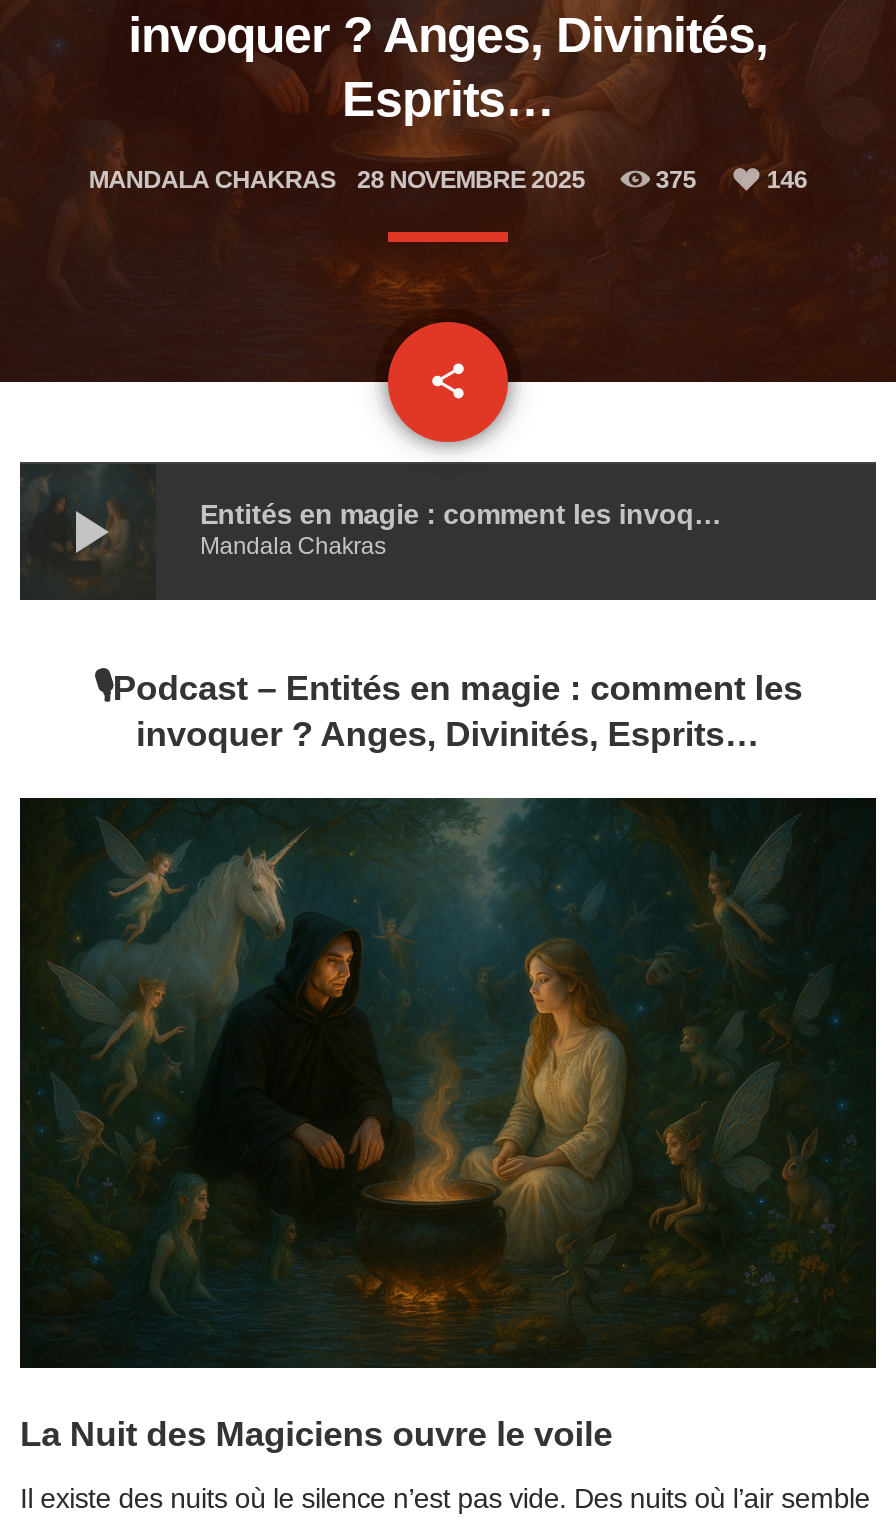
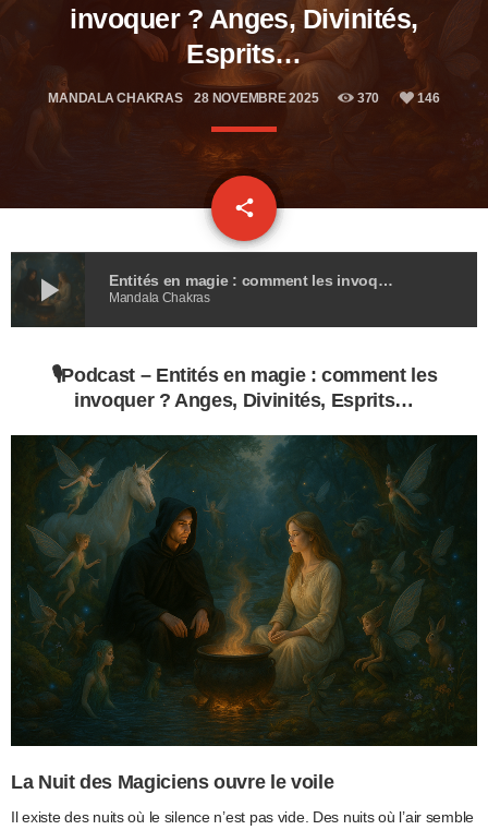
- 375
+ 370
